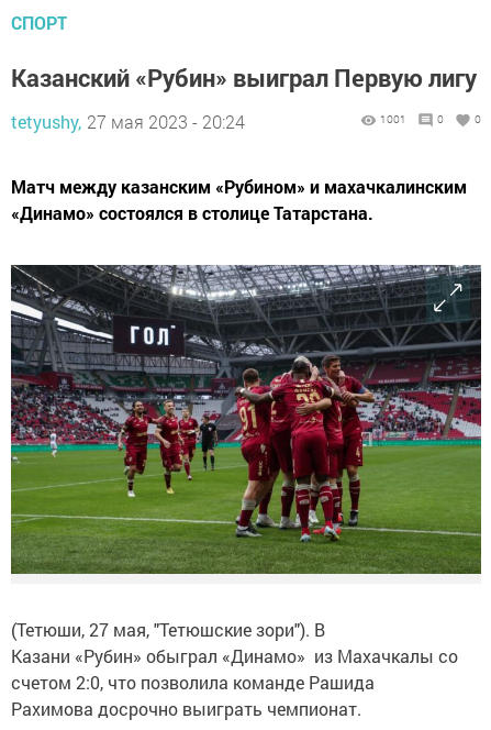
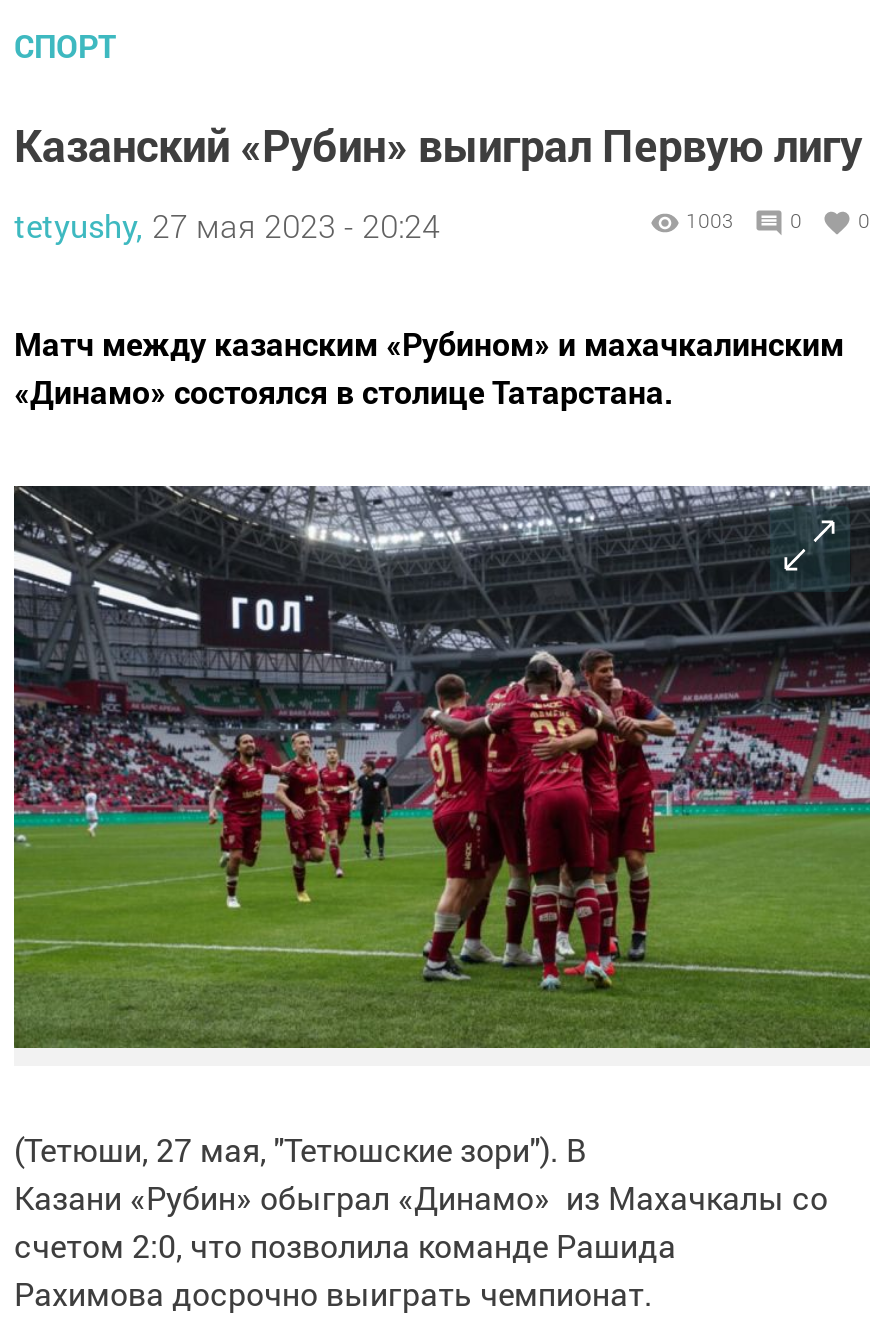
- 1001
+ 1003
